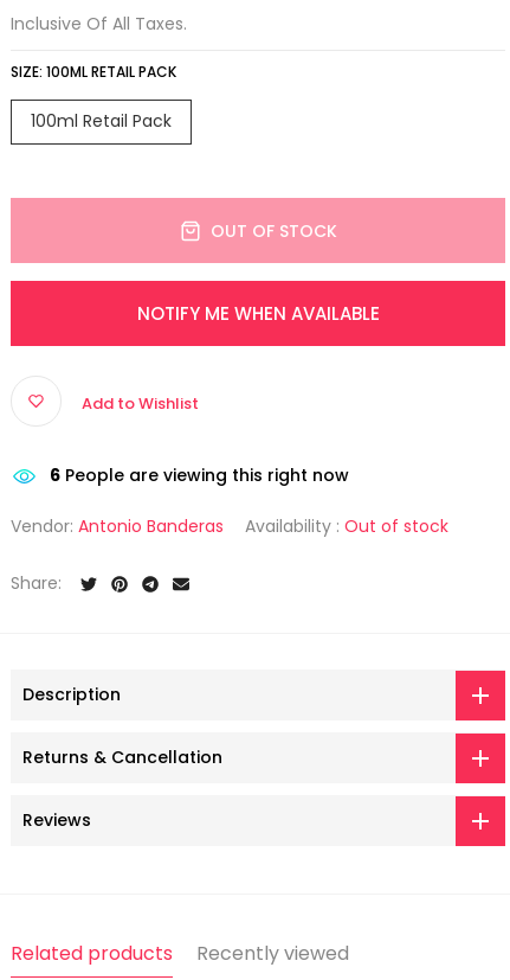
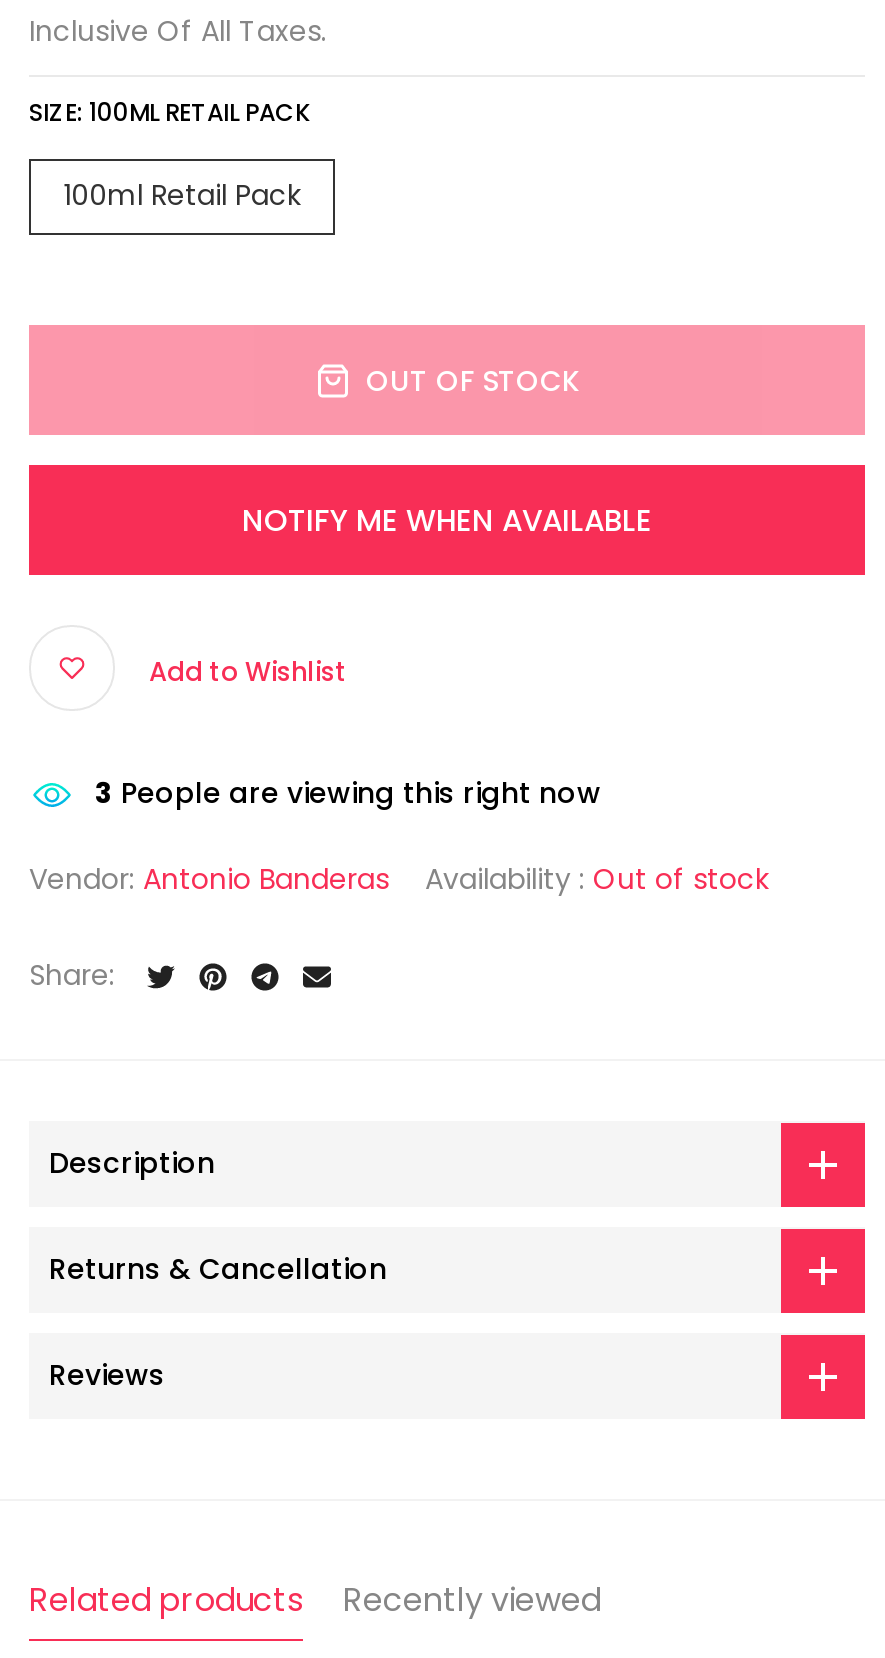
- 6 People are viewing this right now
+ 3 People are viewing this right now
